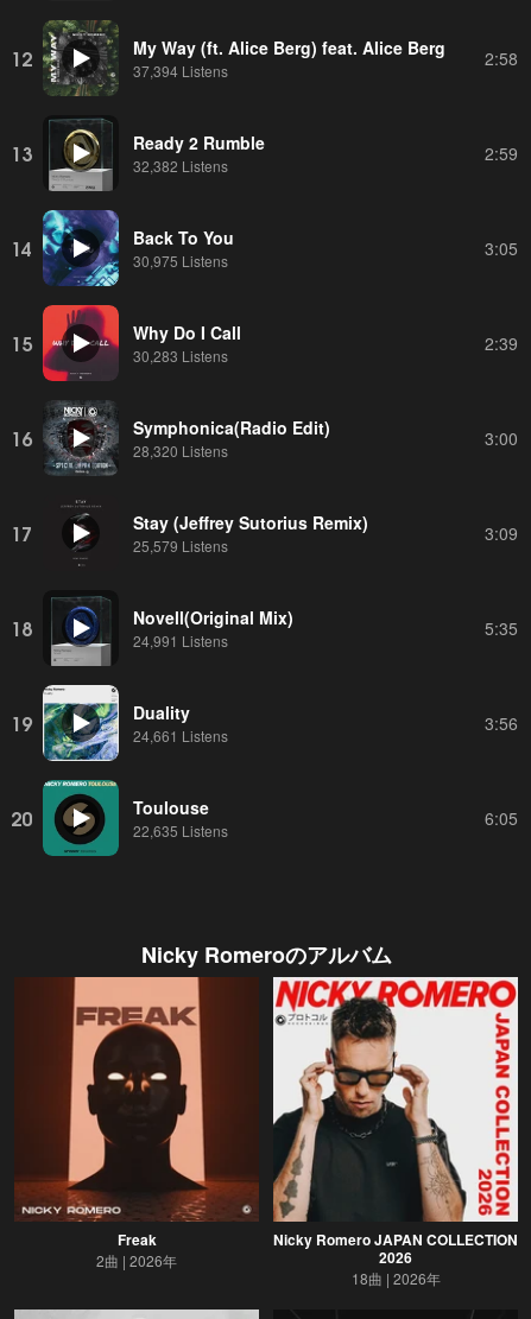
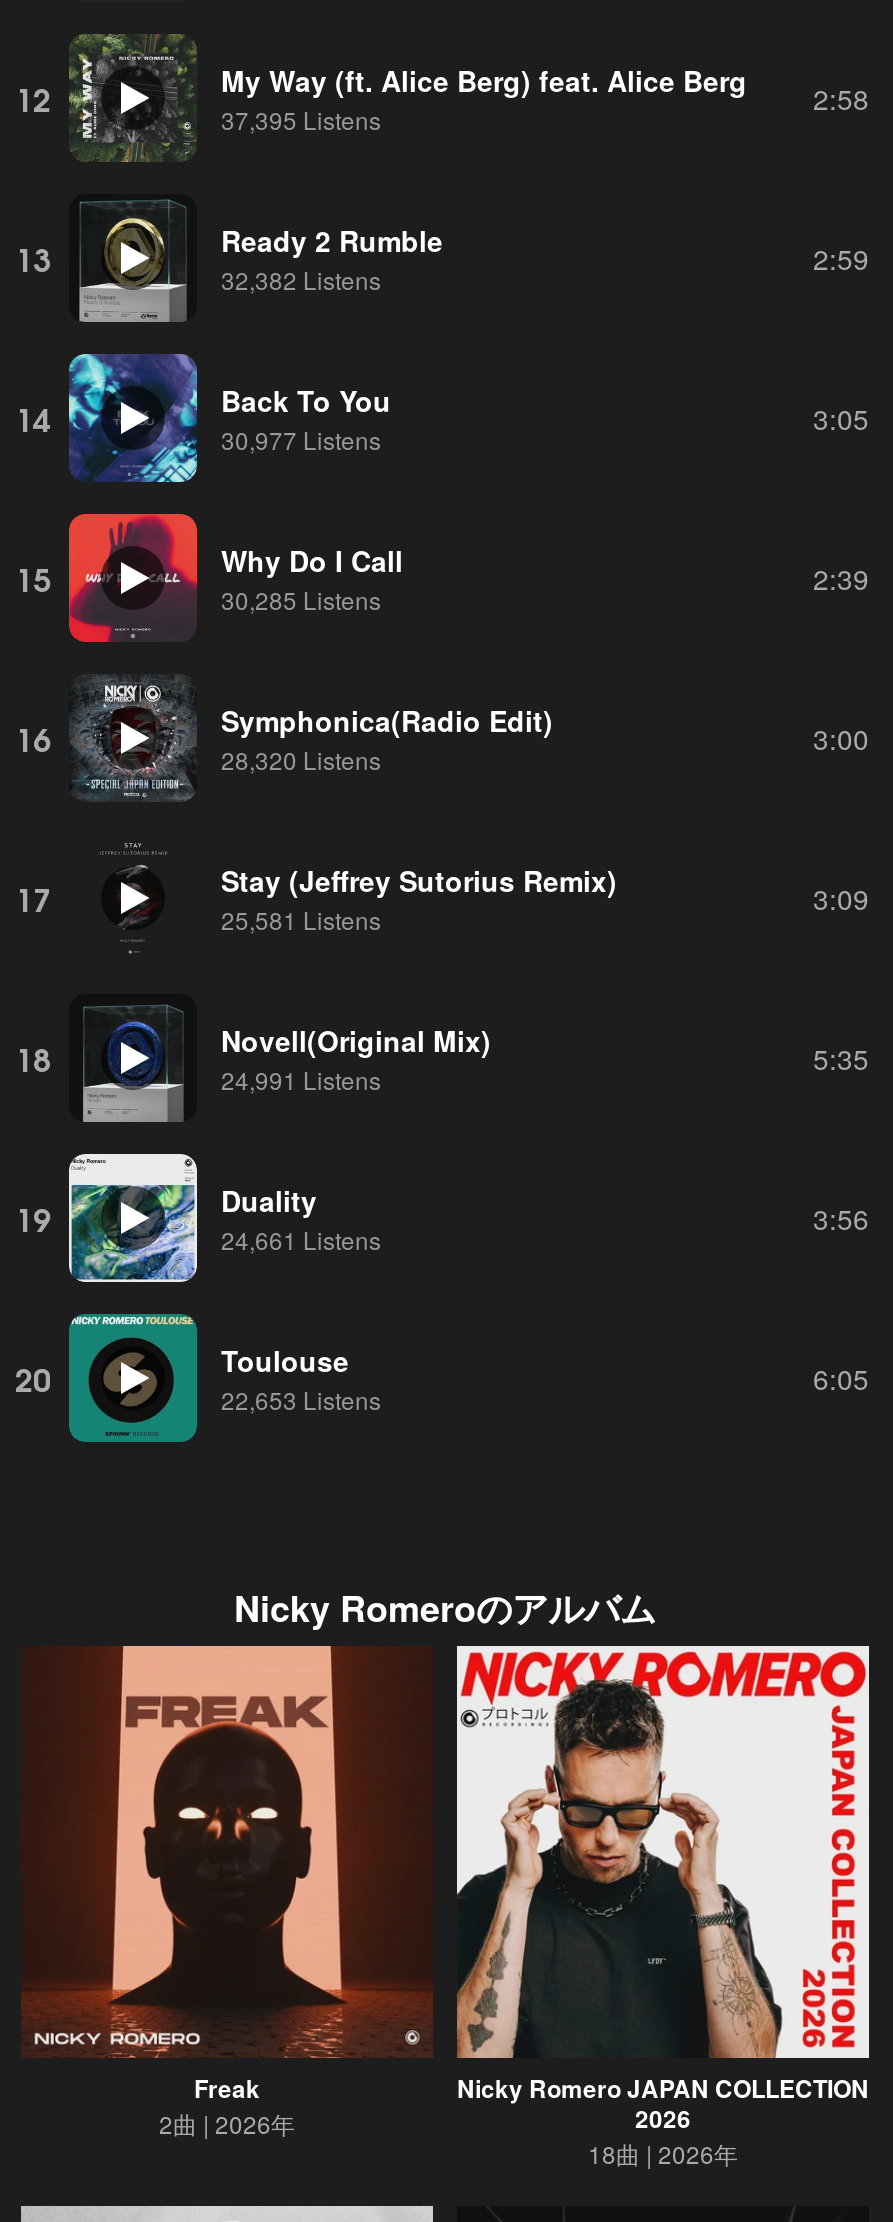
- 37,394 Listens
+ 37,395 Listens

- 30,975 Listens
+ 30,977 Listens

- 30,283 Listens
+ 30,285 Listens

- 25,579 Listens
+ 25,581 Listens

- 22,635 Listens
+ 22,653 Listens
